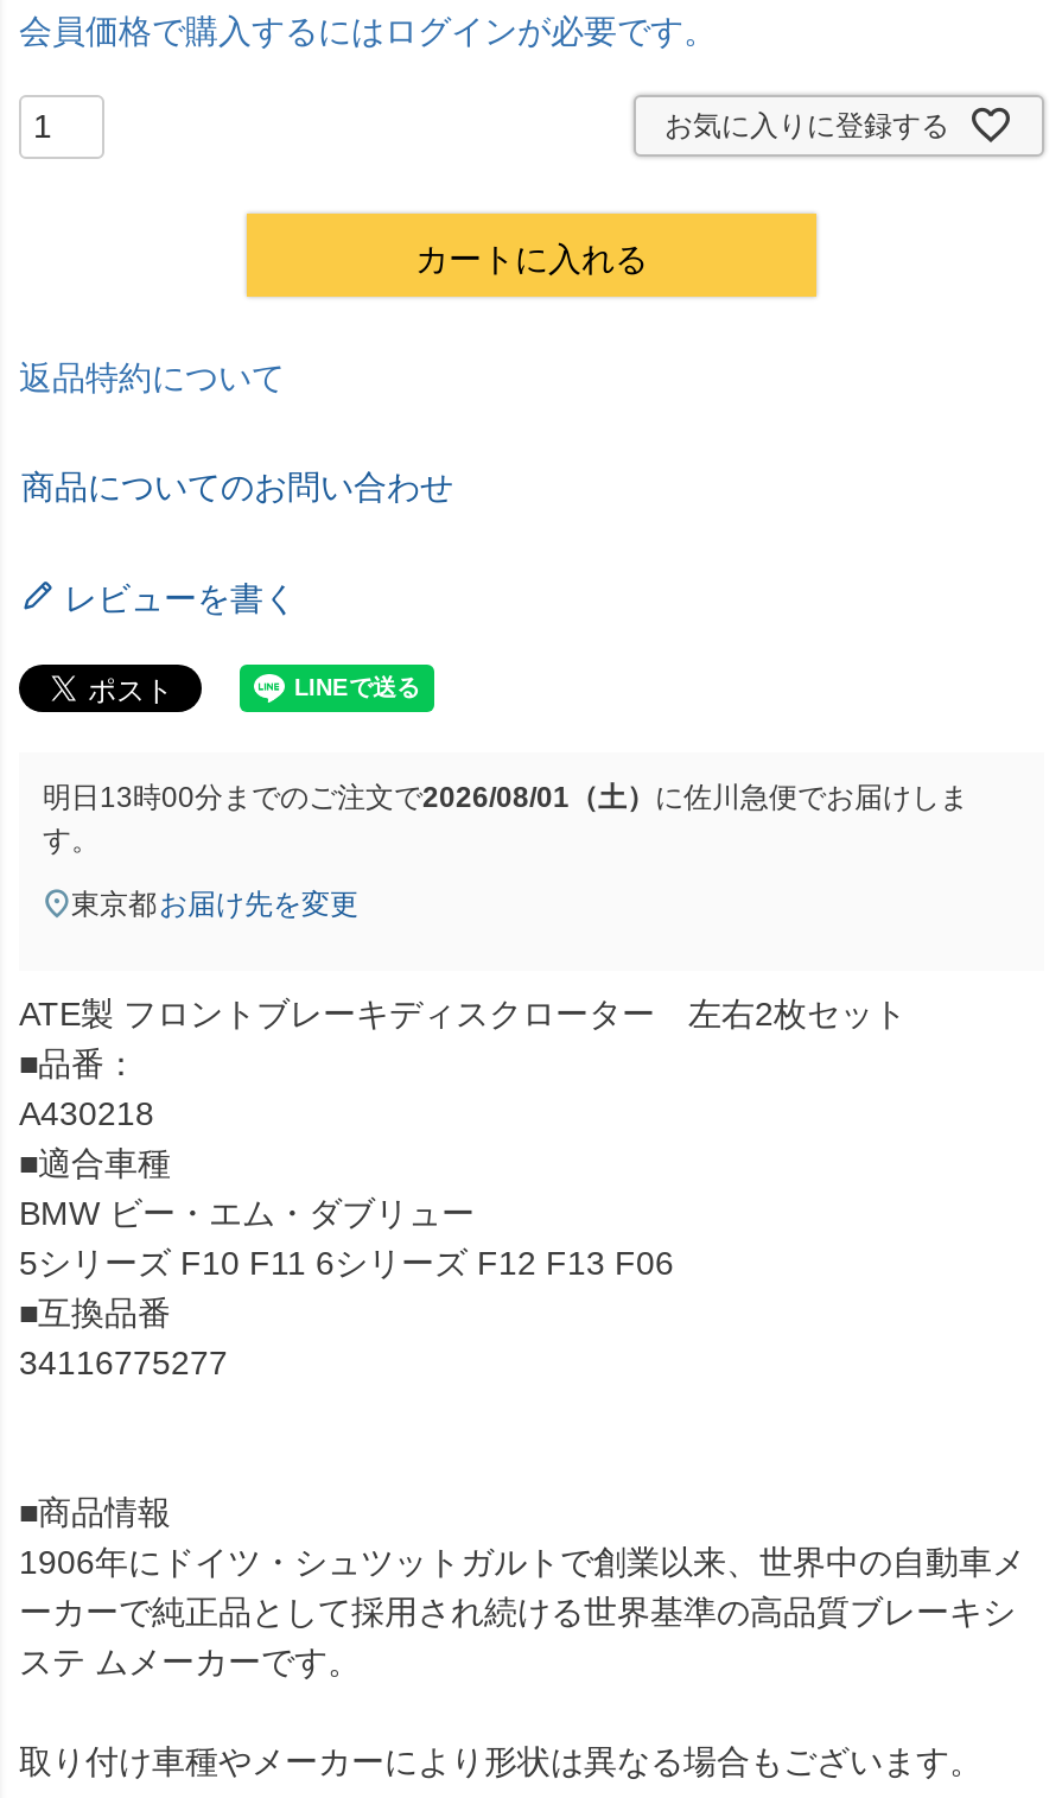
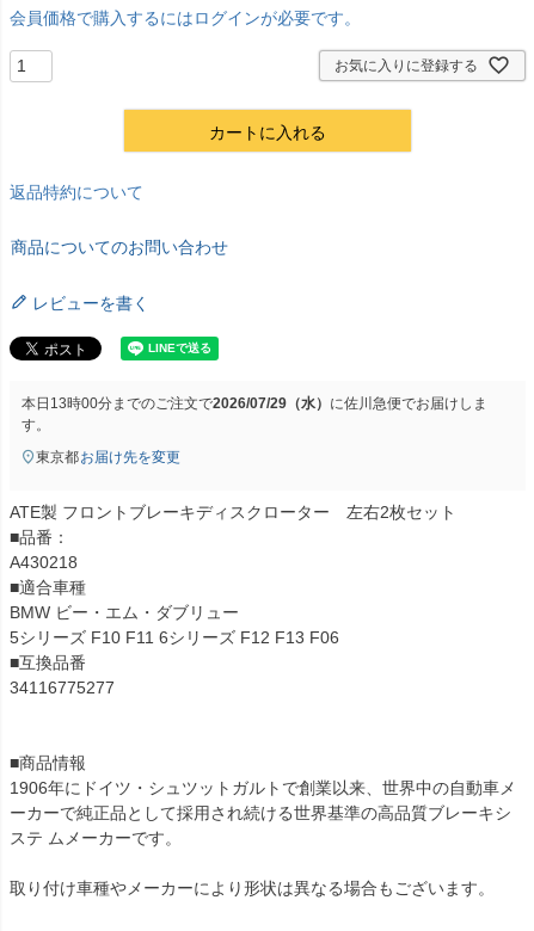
- 明日13時00分までのご注文で2026/08/01（土）に佐川急便でお届けしま
+ 本日13時00分までのご注文で2026/07/29（水）に佐川急便でお届けしま
